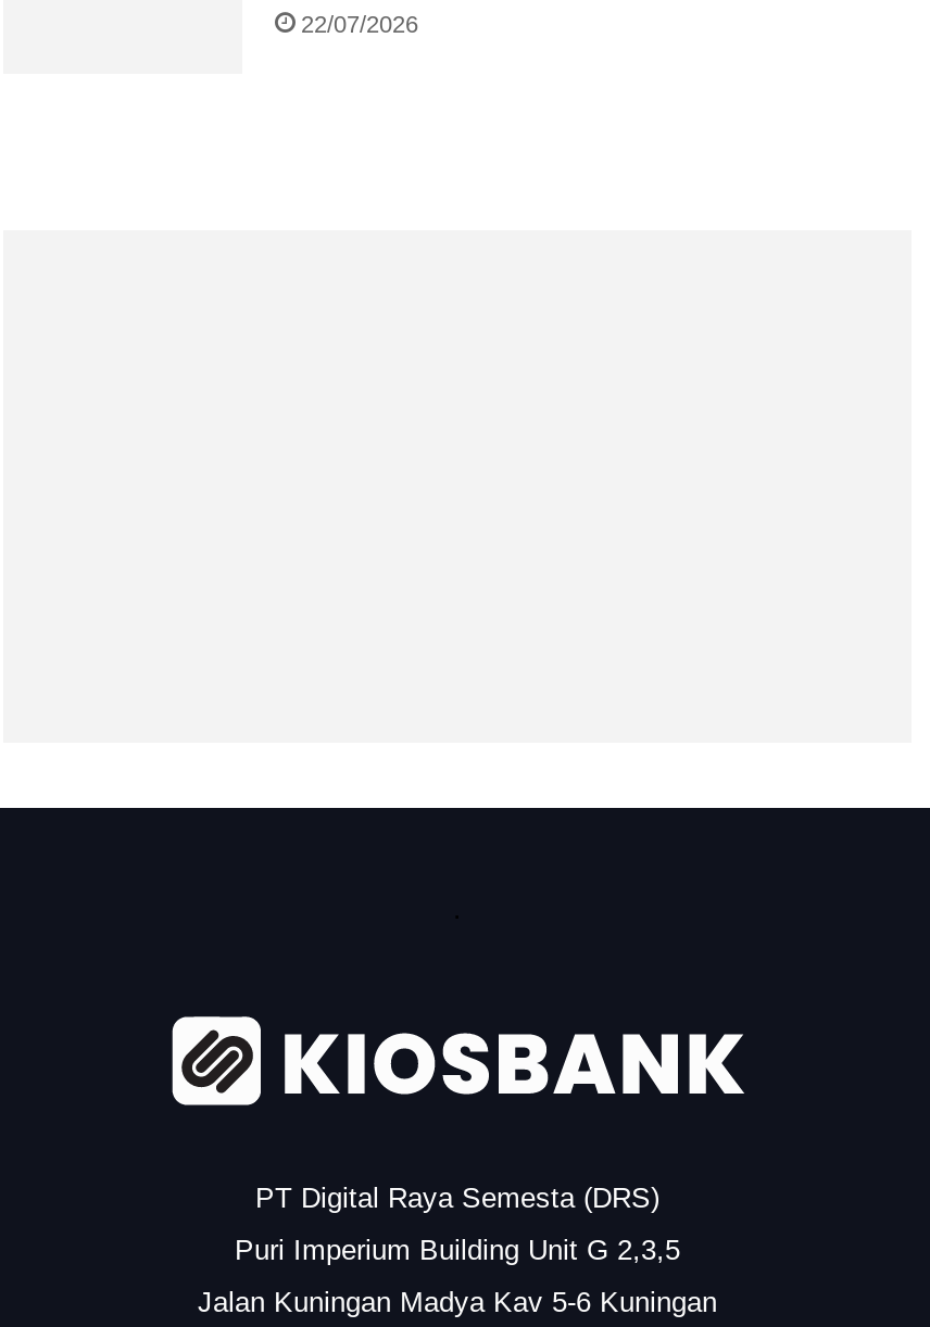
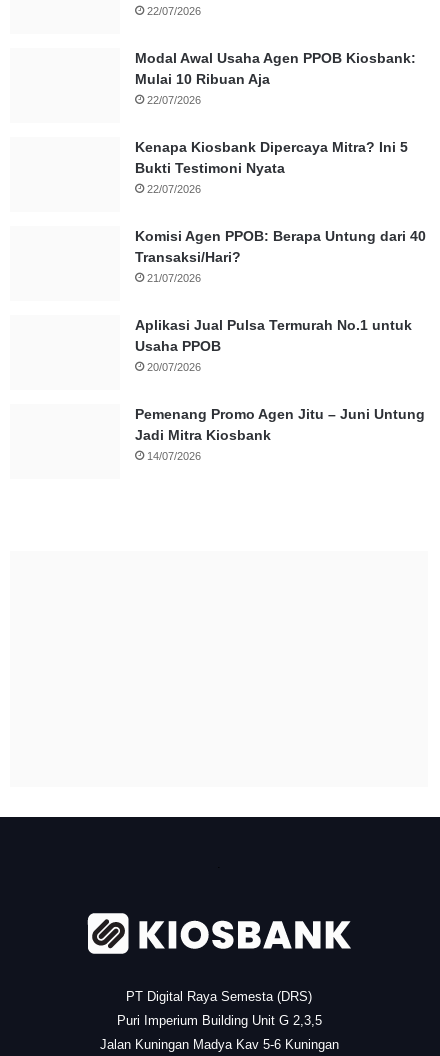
+ Modal Awal Usaha Agen PPOB Kiosbank:
+ Mulai 10 Ribuan Aja
+ 22/07/2026
+ Kenapa Kiosbank Dipercaya Mitra? Ini 5
+ Bukti Testimoni Nyata
+ 22/07/2026
+ Komisi Agen PPOB: Berapa Untung dari 40
+ Transaksi/Hari?
+ 21/07/2026
+ Aplikasi Jual Pulsa Termurah No.1 untuk
+ Usaha PPOB
+ 20/07/2026
+ Pemenang Promo Agen Jitu – Juni Untung
+ Jadi Mitra Kiosbank
+ 14/07/2026
